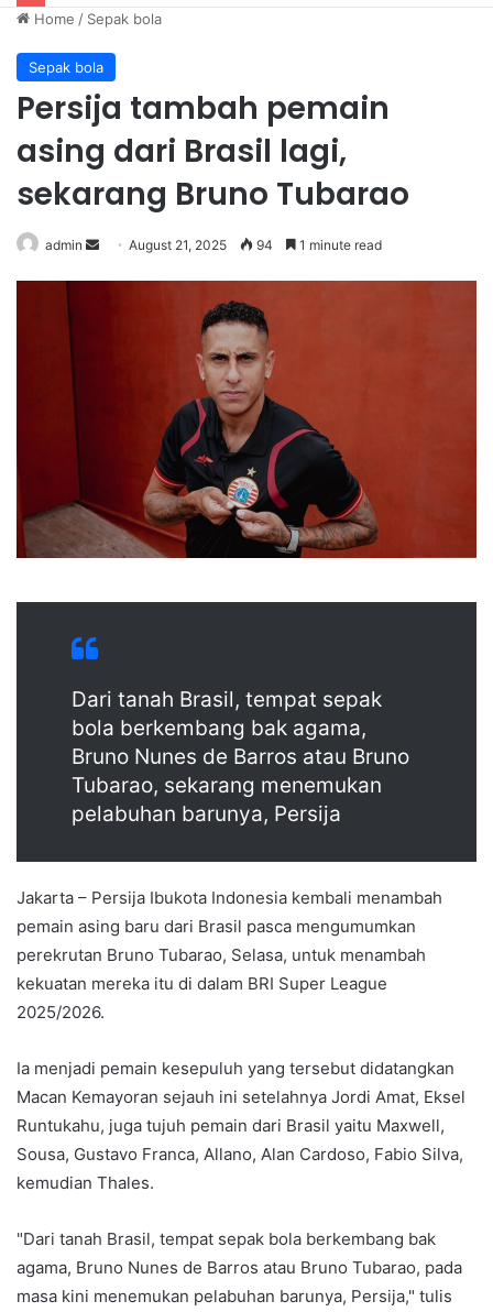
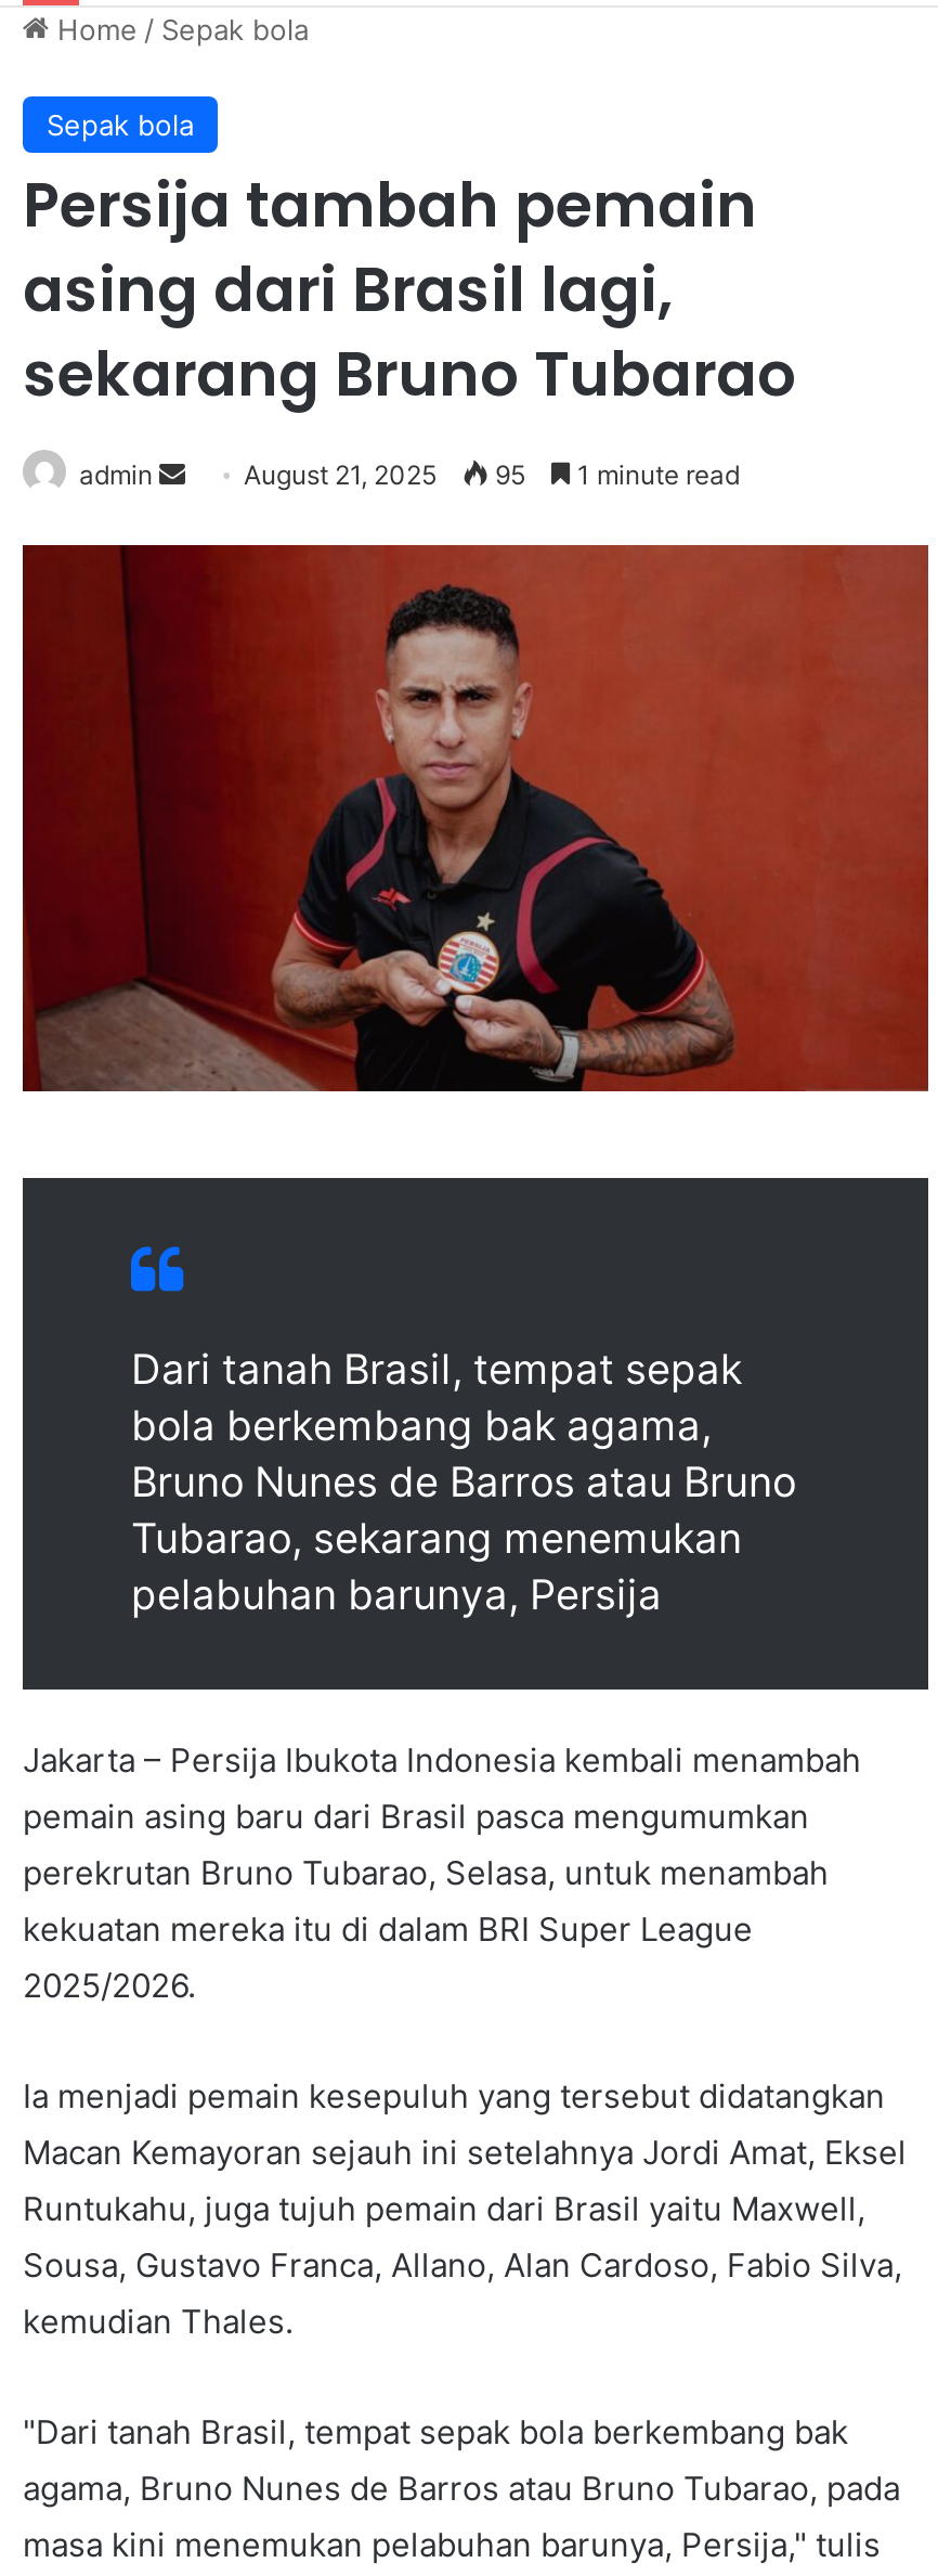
- 94
+ 95
